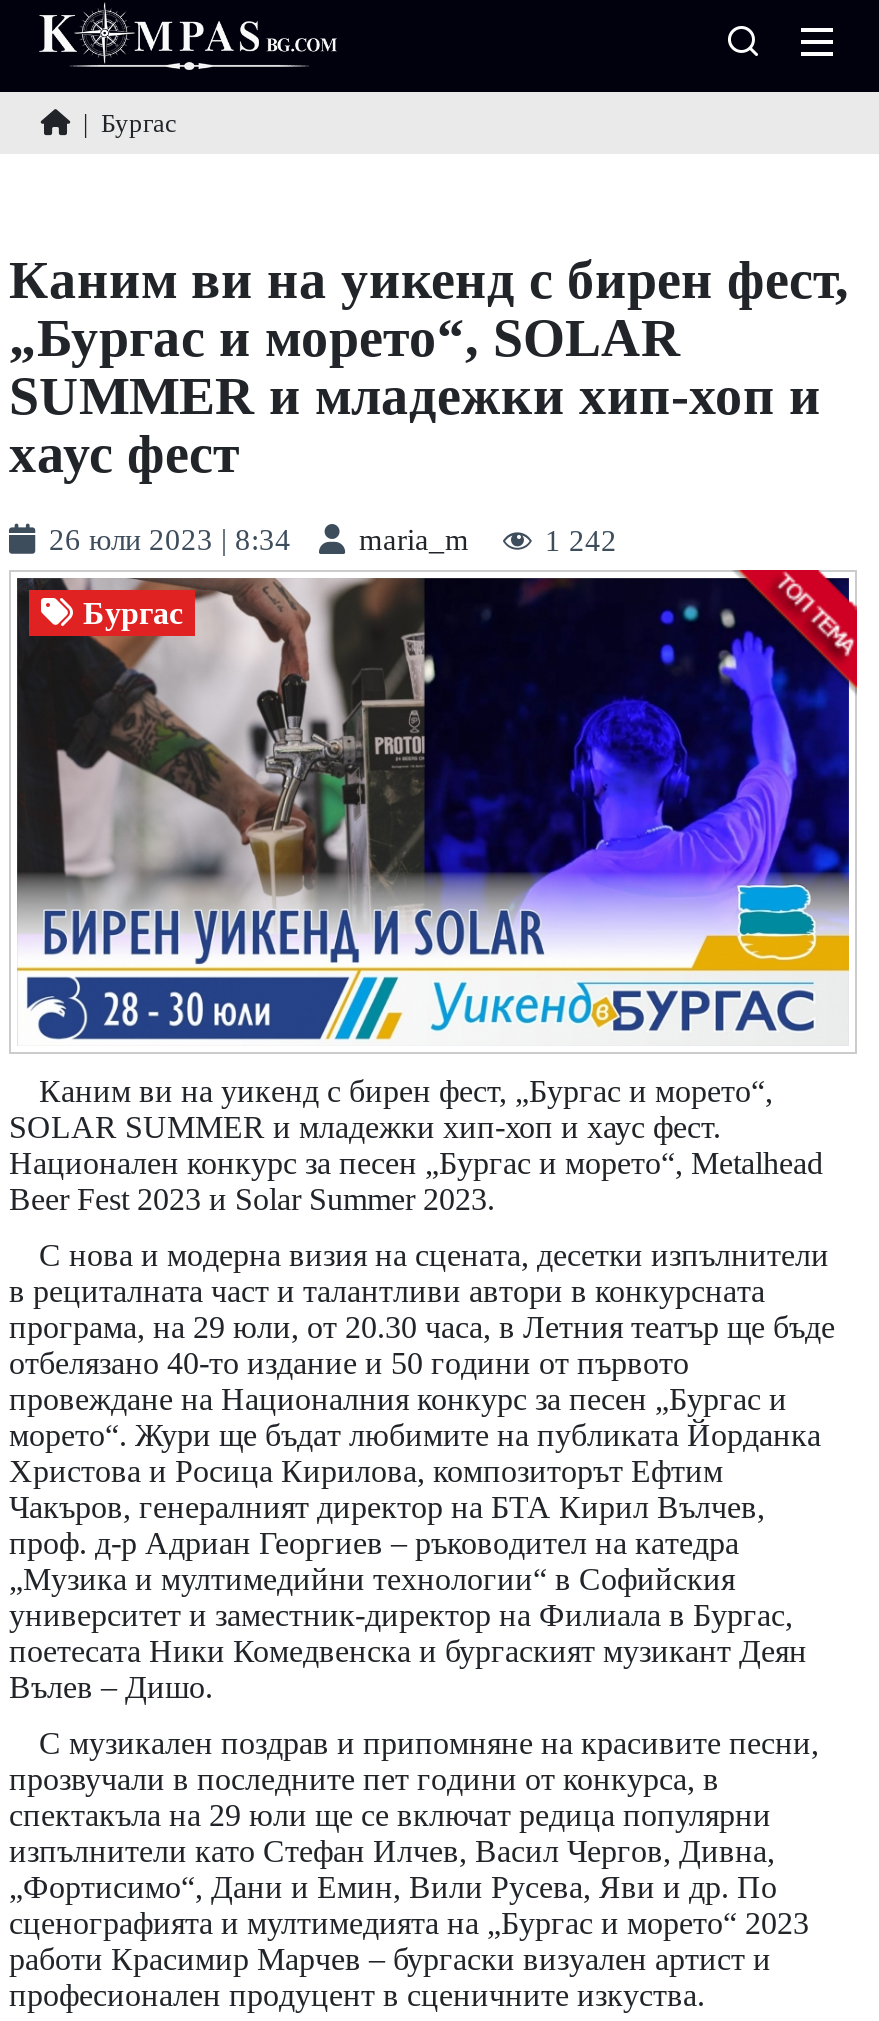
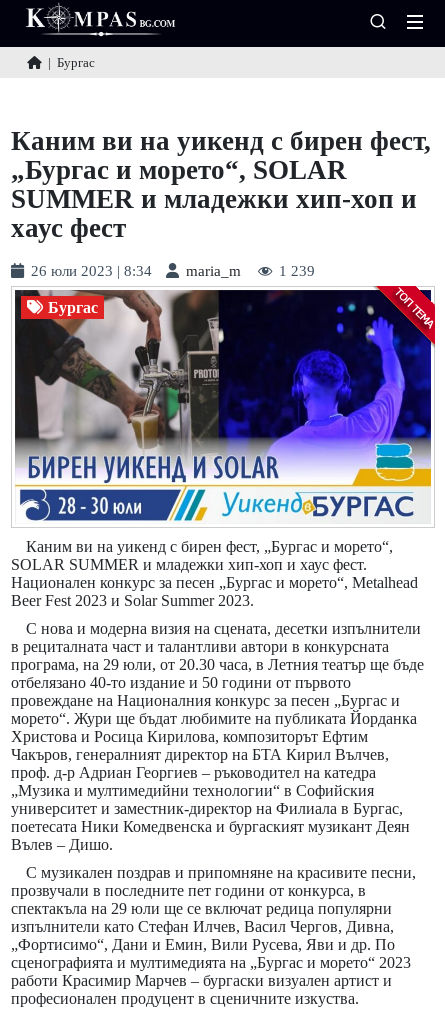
- 1 242
+ 1 239
